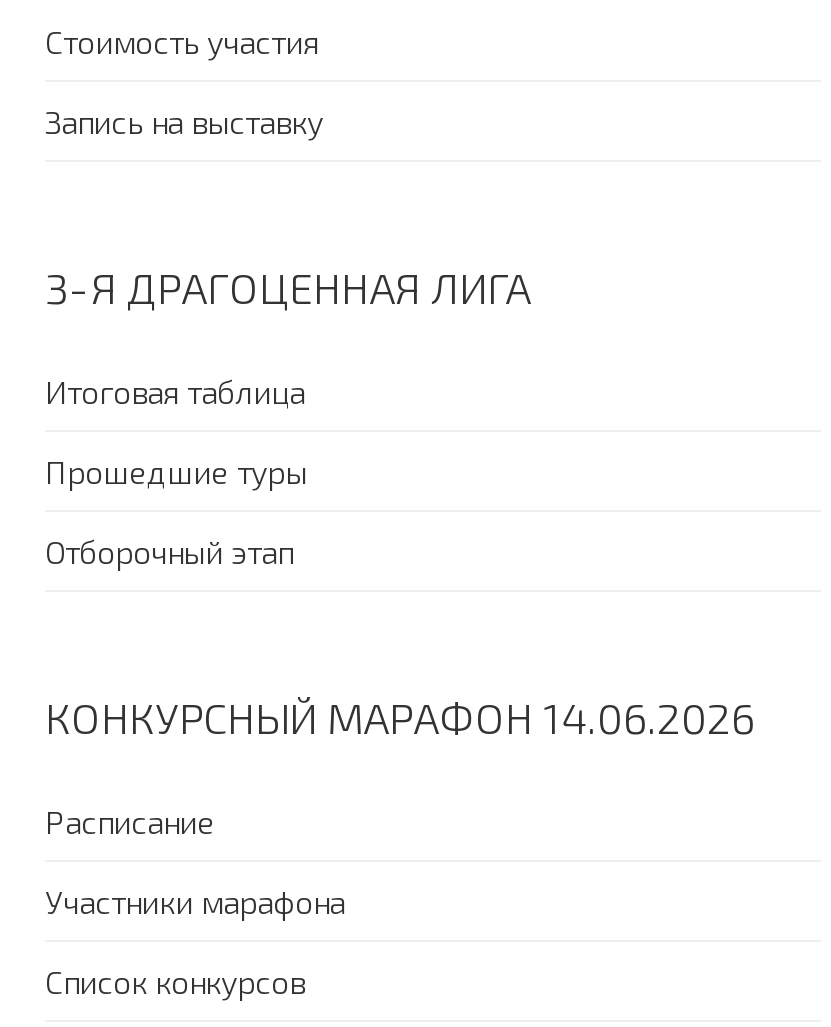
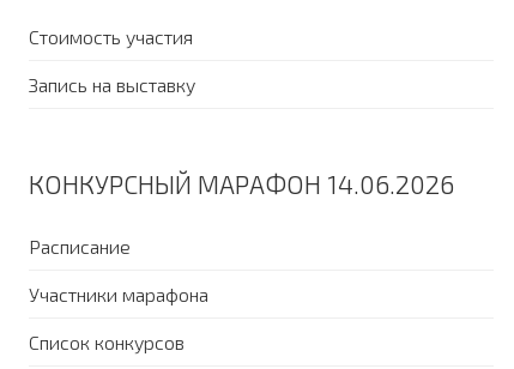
- 3-Я ДРАГОЦЕННАЯ ЛИГА
- Итоговая таблица
- Прошедшие туры
- Отборочный этап
